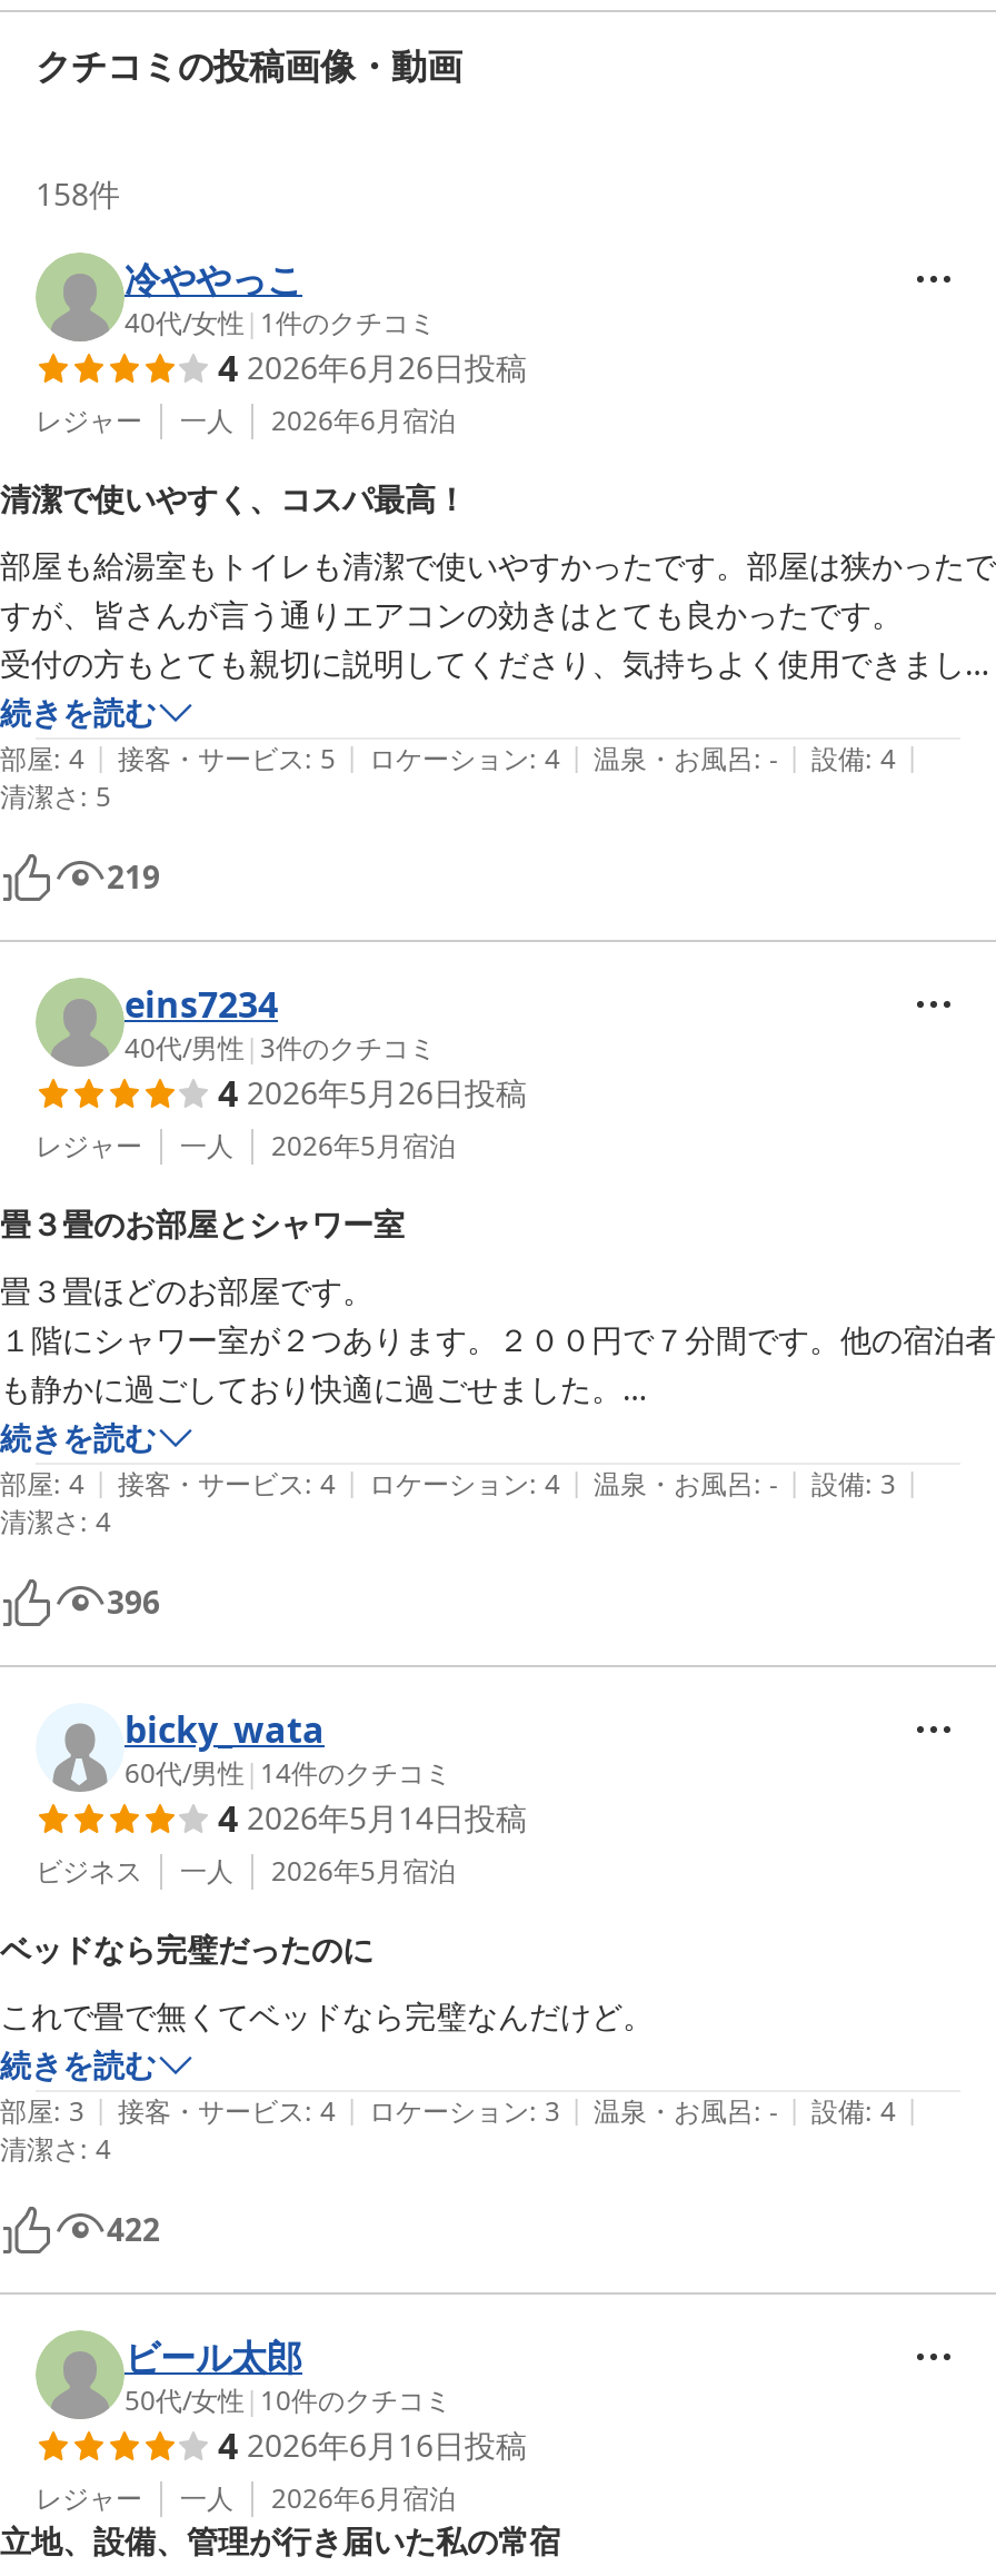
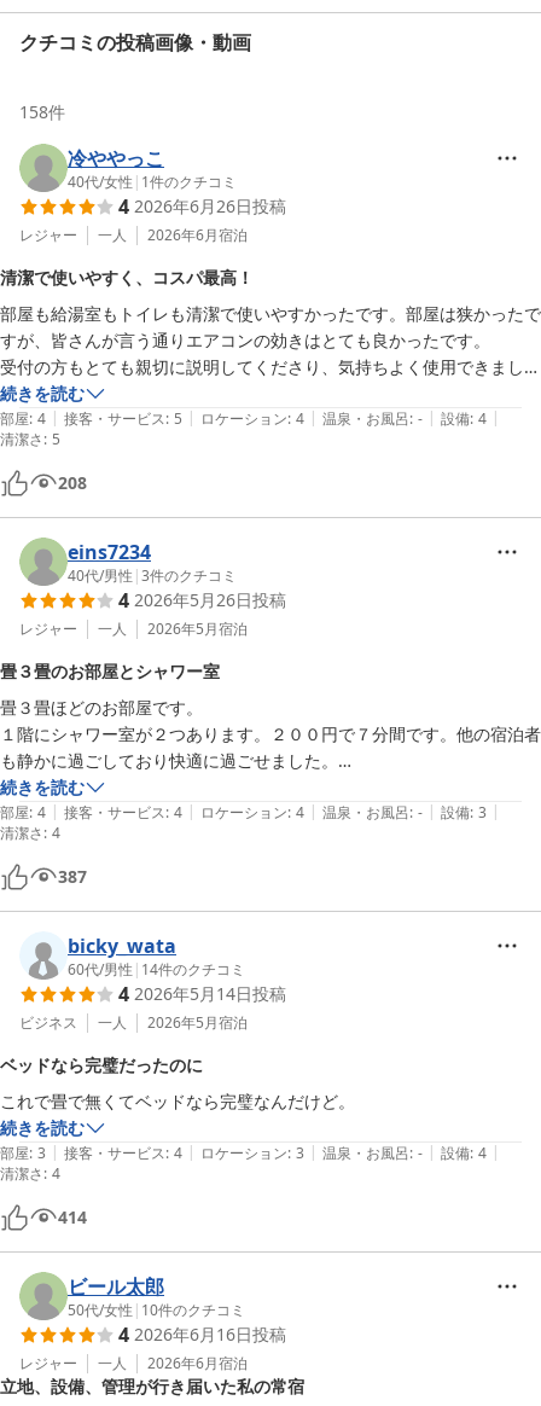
- 219
+ 208

- 396
+ 387

- 422
+ 414
